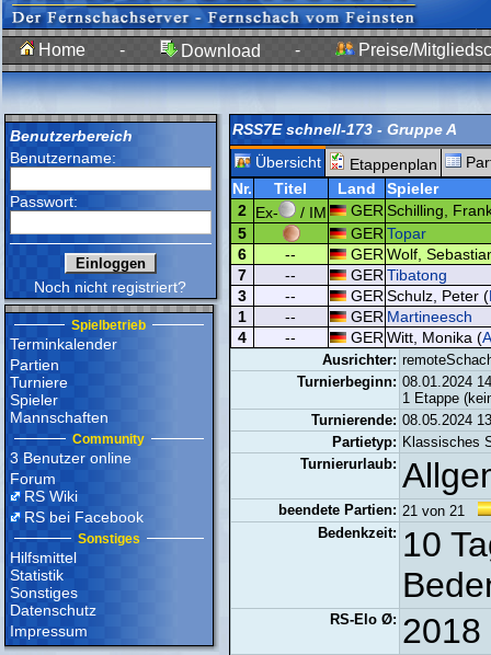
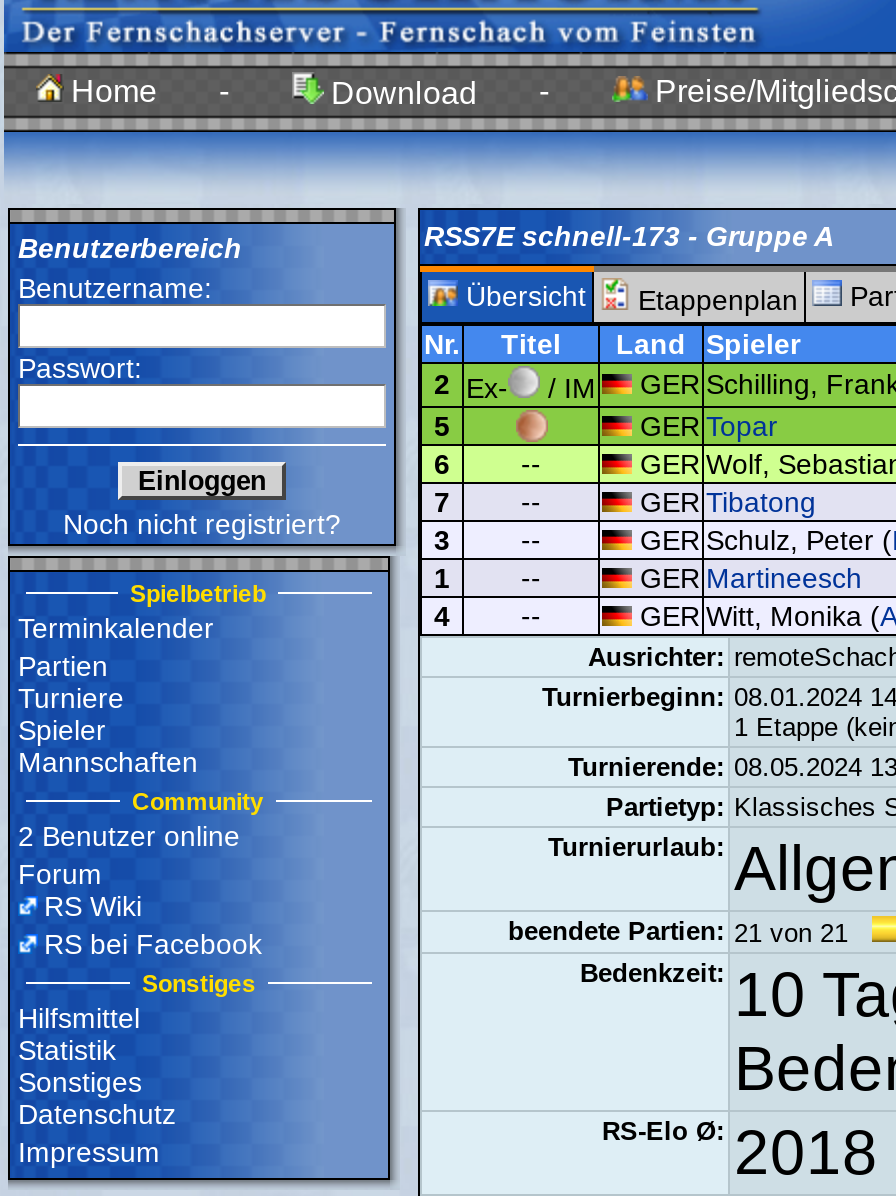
- 3 Benutzer online
+ 2 Benutzer online
